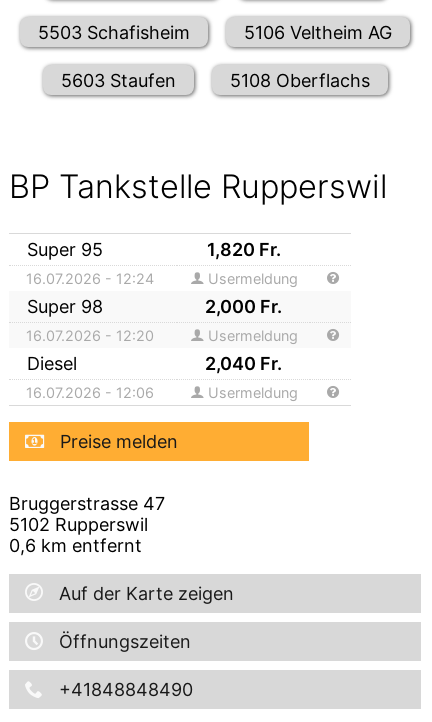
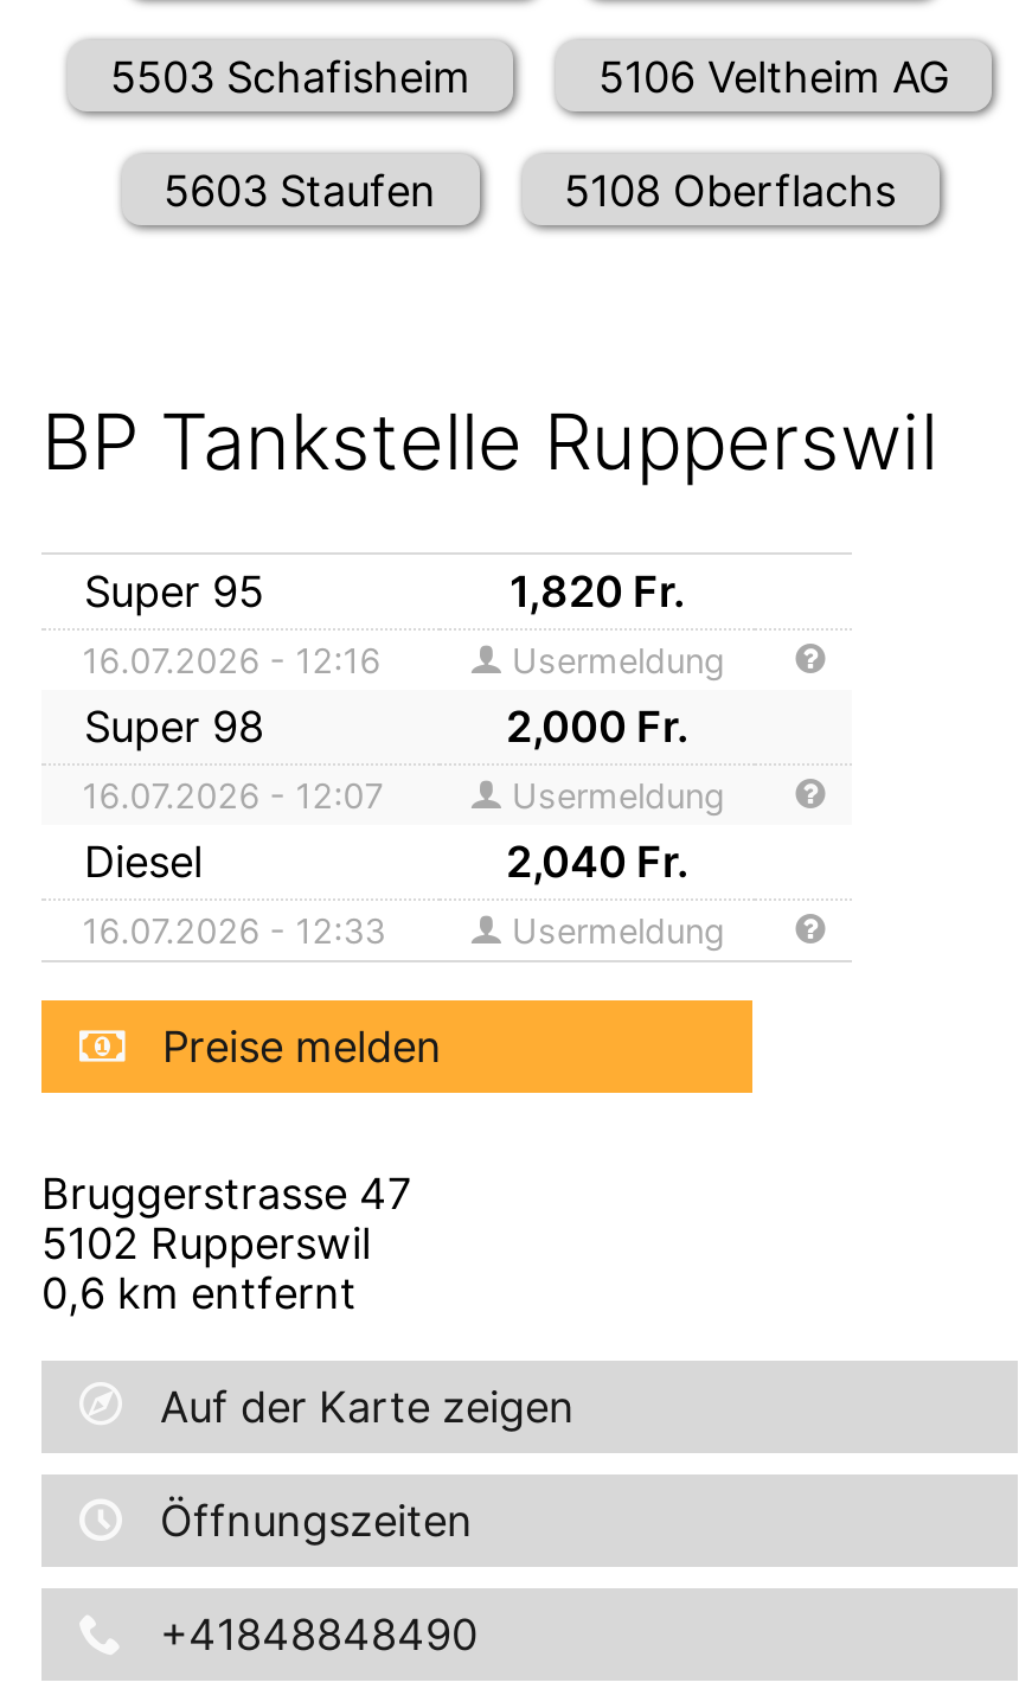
- 16.07.2026 - 12:24
+ 16.07.2026 - 12:16

- 16.07.2026 - 12:20
+ 16.07.2026 - 12:07

- 16.07.2026 - 12:06
+ 16.07.2026 - 12:33
